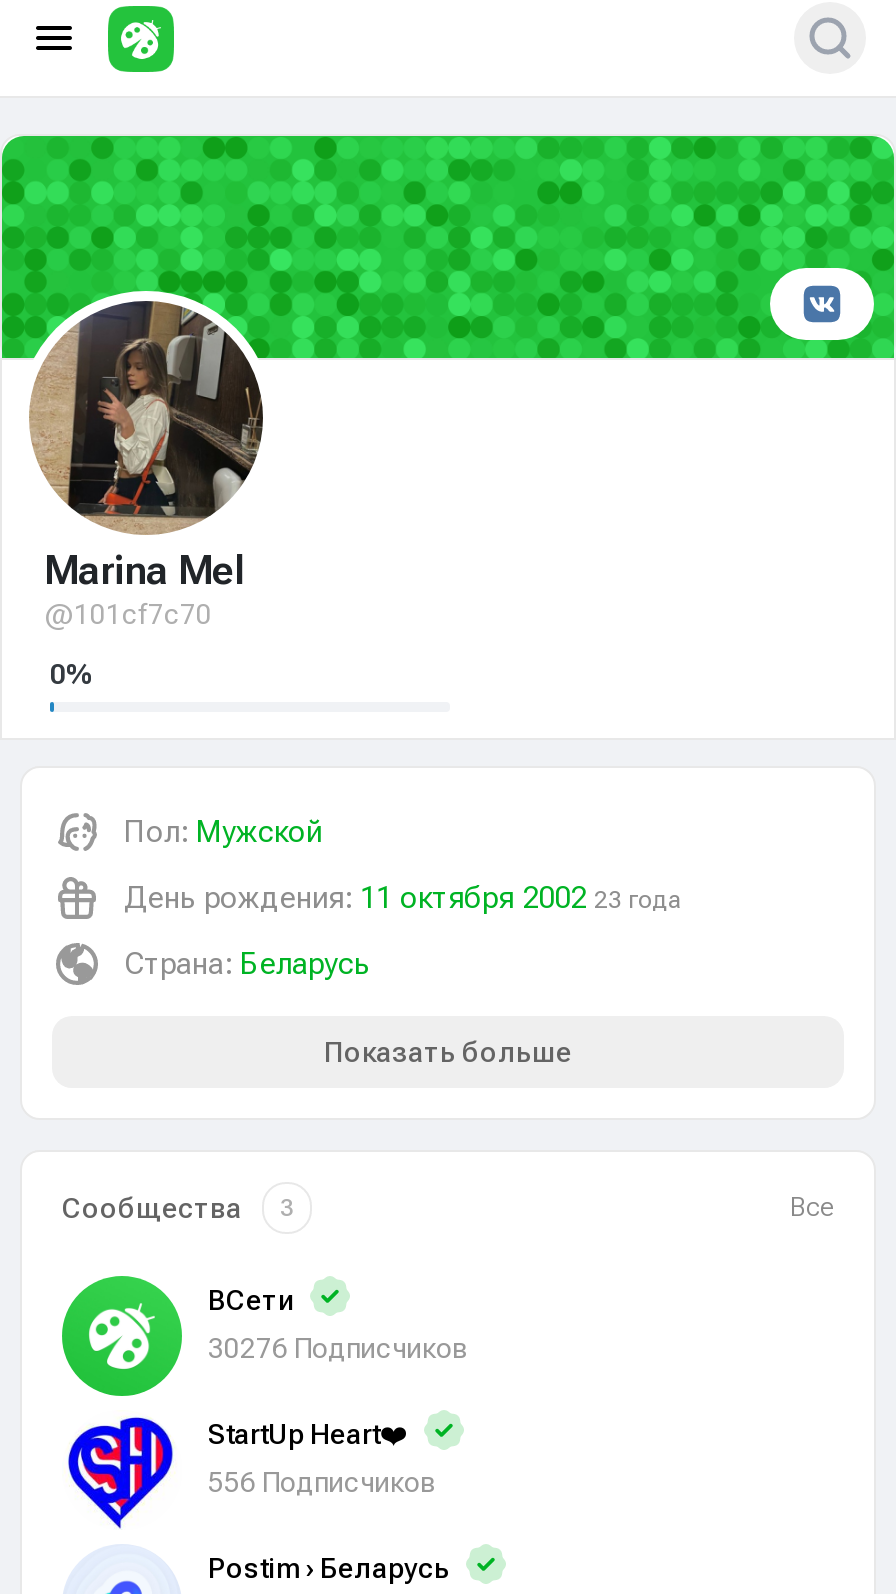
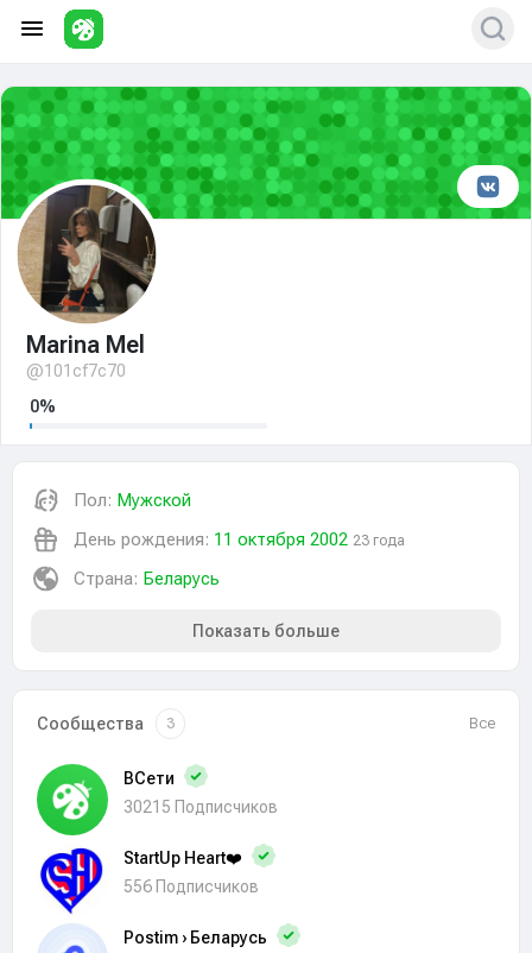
- 30276 Подписчиков
+ 30215 Подписчиков
